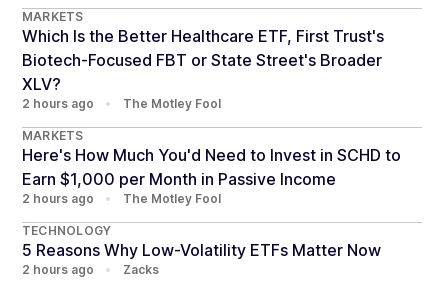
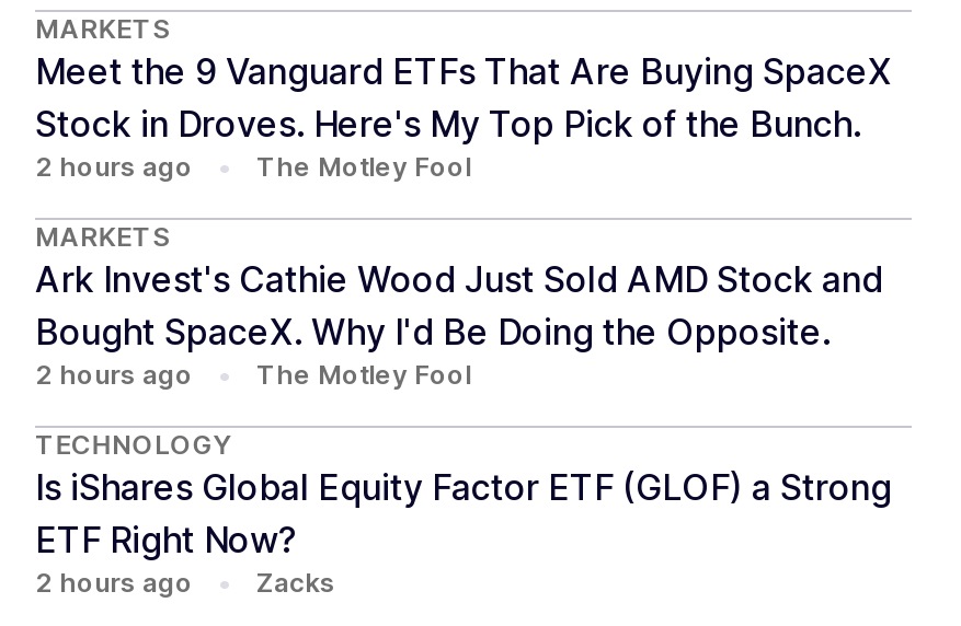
- Which Is the Better Healthcare ETF, First Trust's
- Biotech-Focused FBT or State Street's Broader
- XLV?
+ Meet the 9 Vanguard ETFs That Are Buying SpaceX
+ Stock in Droves. Here's My Top Pick of the Bunch.

moved up: 2 hours ago | The Motley Fool | MARKETS

- Here's How Much You'd Need to Invest in SCHD to
- Earn $1,000 per Month in Passive Income
+ Ark Invest's Cathie Wood Just Sold AMD Stock and
+ Bought SpaceX. Why I'd Be Doing the Opposite.

moved up: 2 hours ago | The Motley Fool | TECHNOLOGY

- 5 Reasons Why Low-Volatility ETFs Matter Now
+ Is iShares Global Equity Factor ETF (GLOF) a Strong
+ ETF Right Now?
